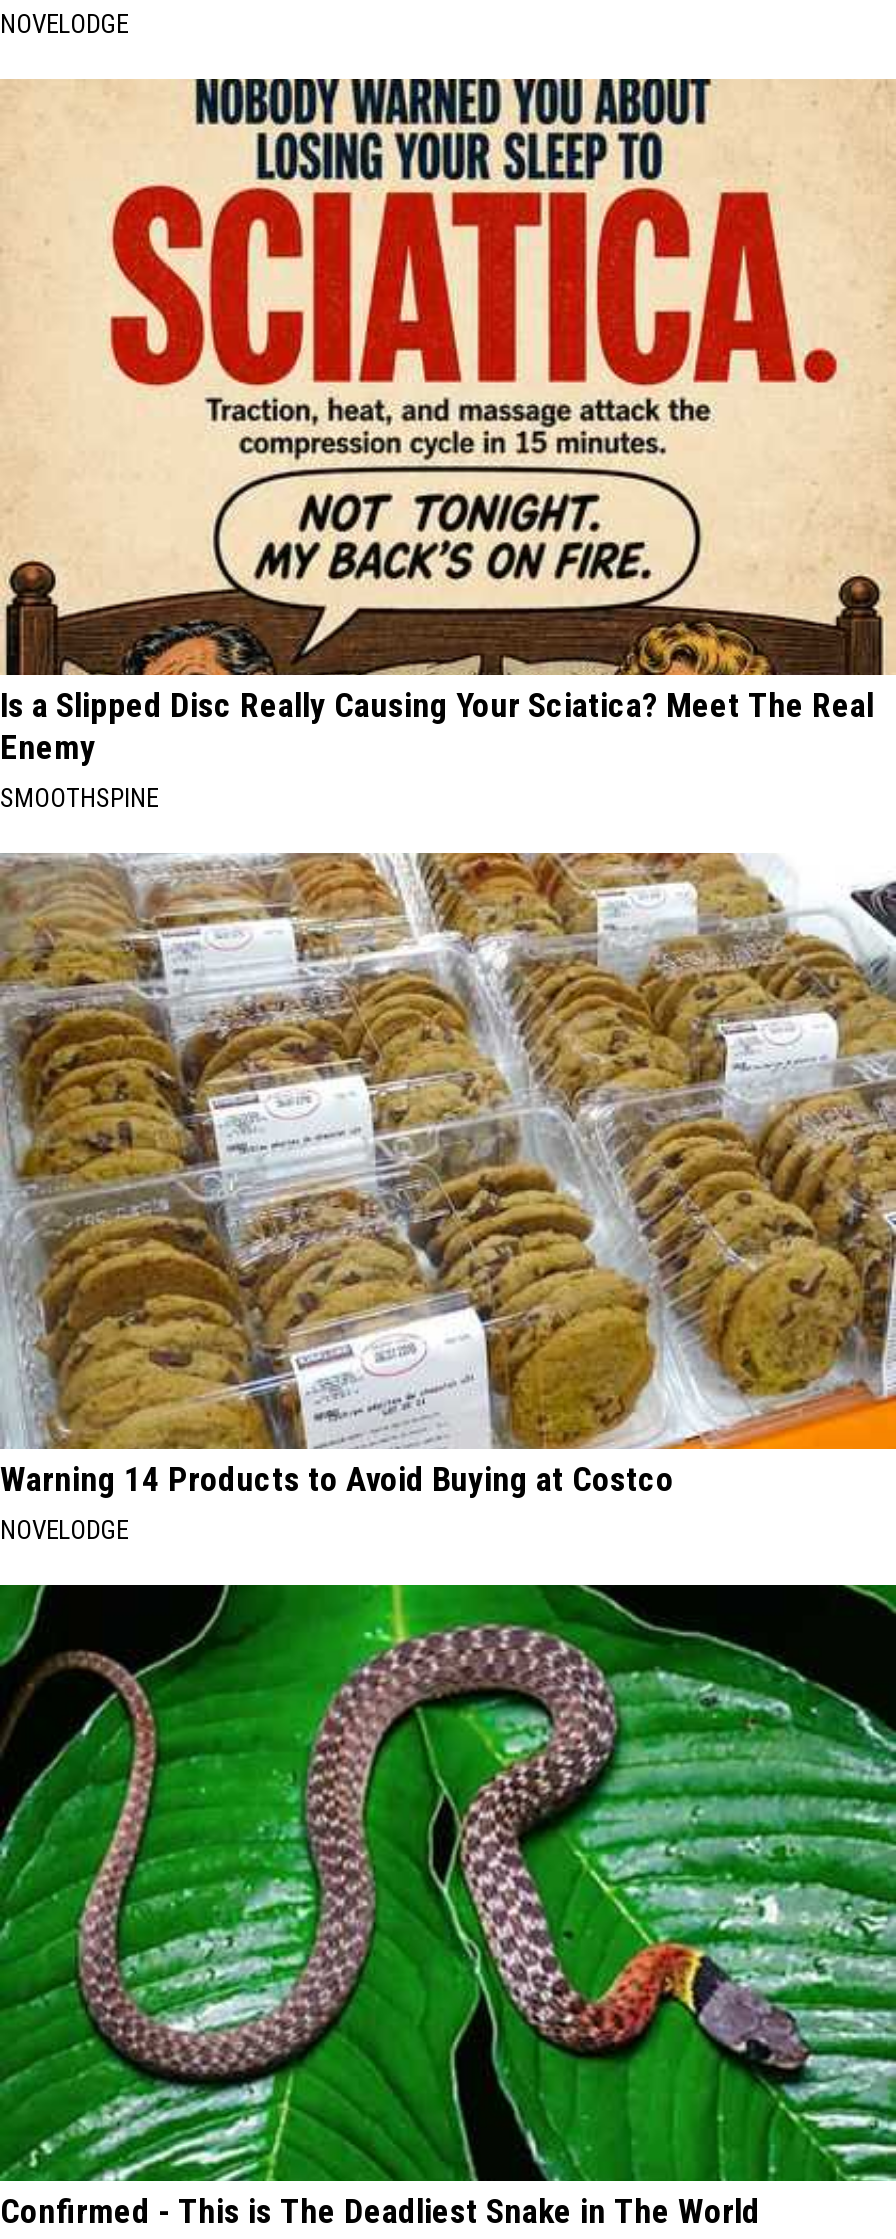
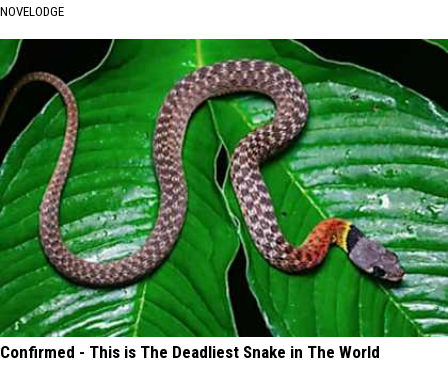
- [image]
- Is a Slipped Disc Really Causing Your Sciatica? Meet The Real
- Enemy
- SMOOTHSPINE

- [image]
- Warning 14 Products to Avoid Buying at Costco
- NOVELODGE
